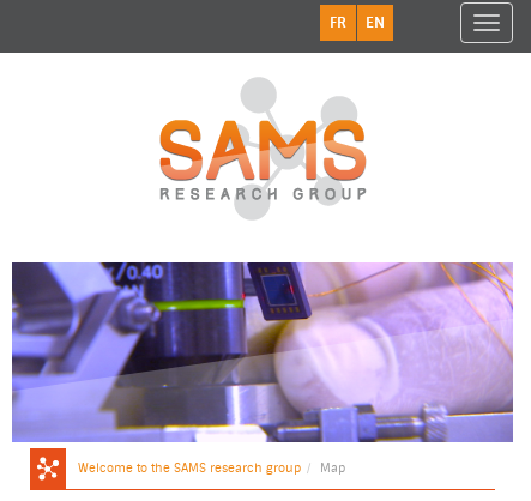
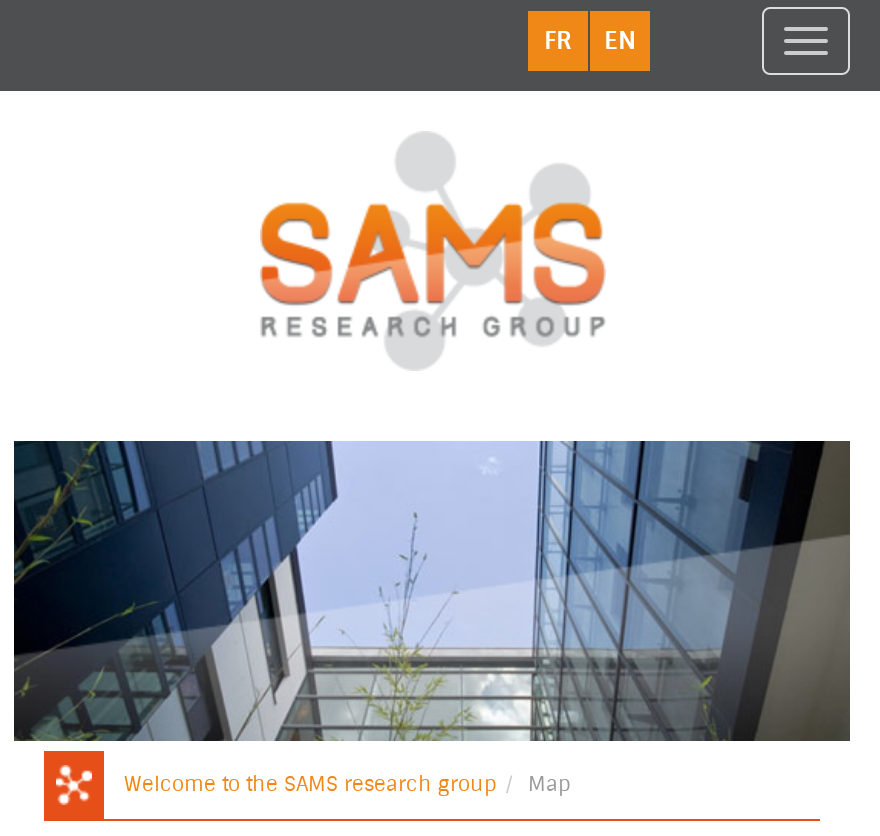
- [image]
+ [image]
